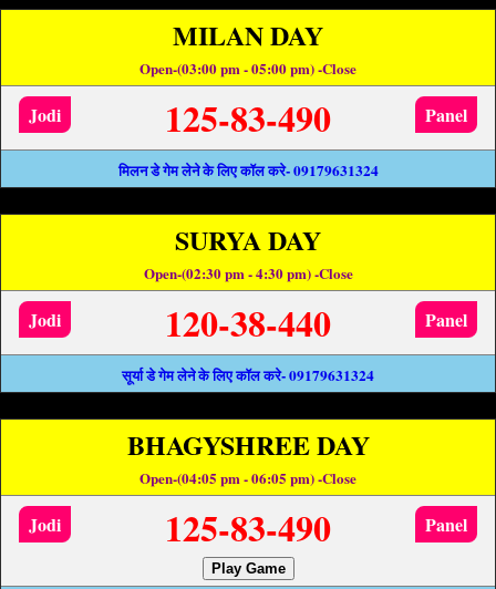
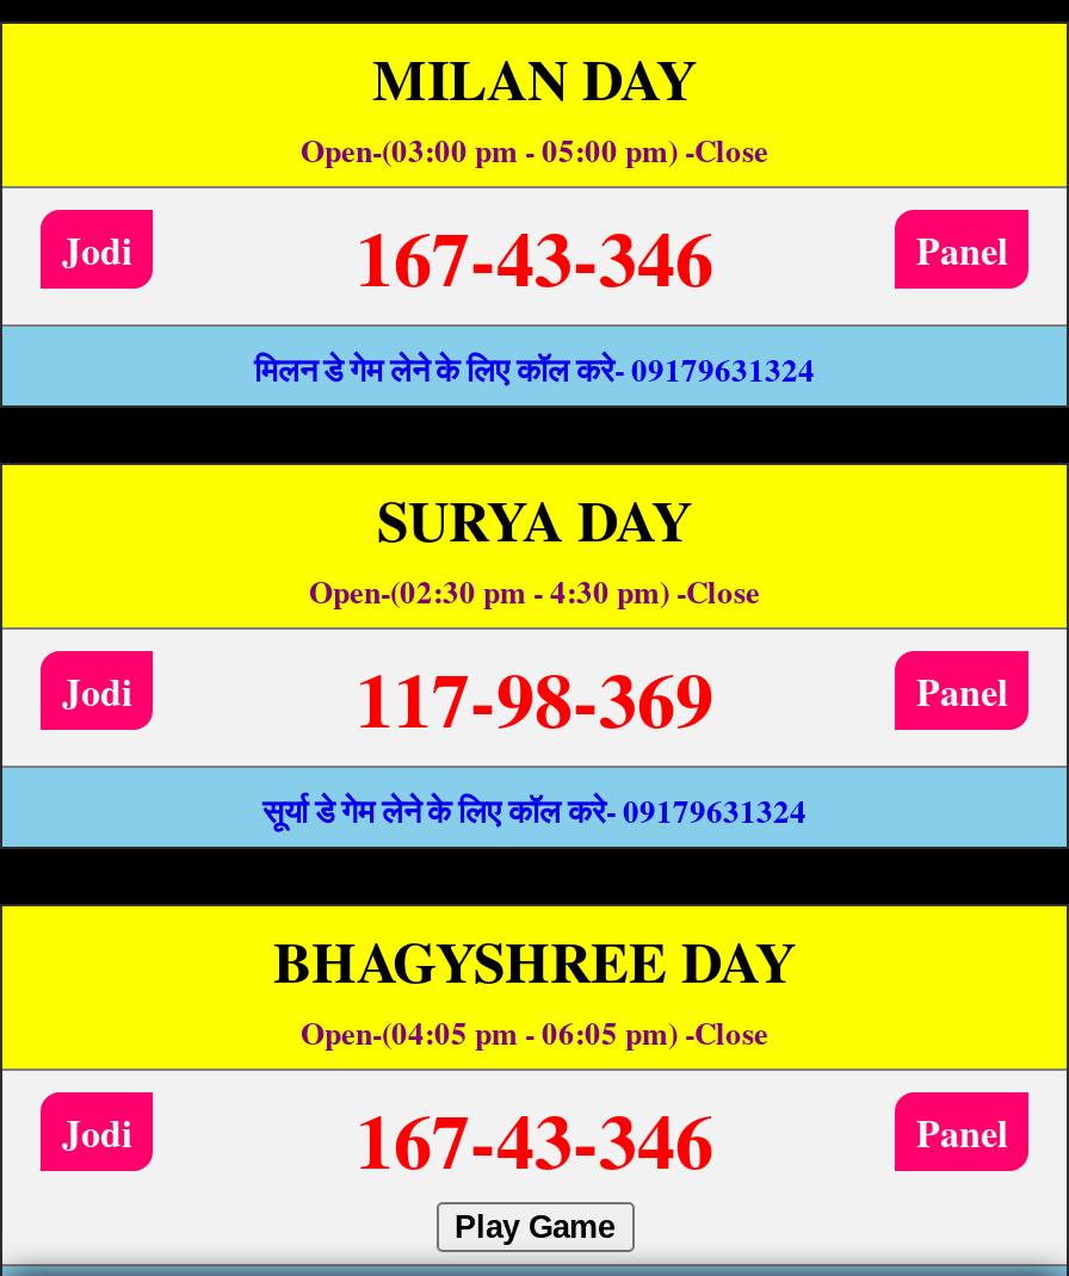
- 125-83-490
+ 167-43-346

- 120-38-440
+ 117-98-369

- 125-83-490
+ 167-43-346
